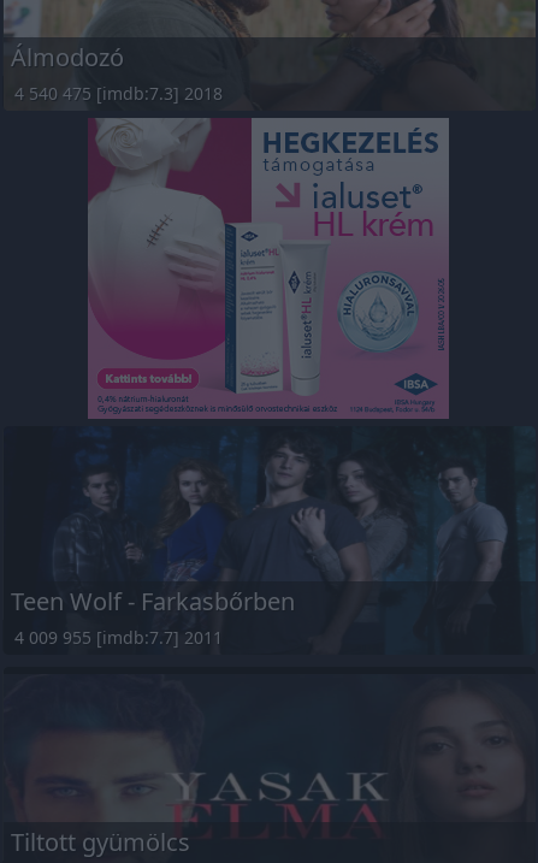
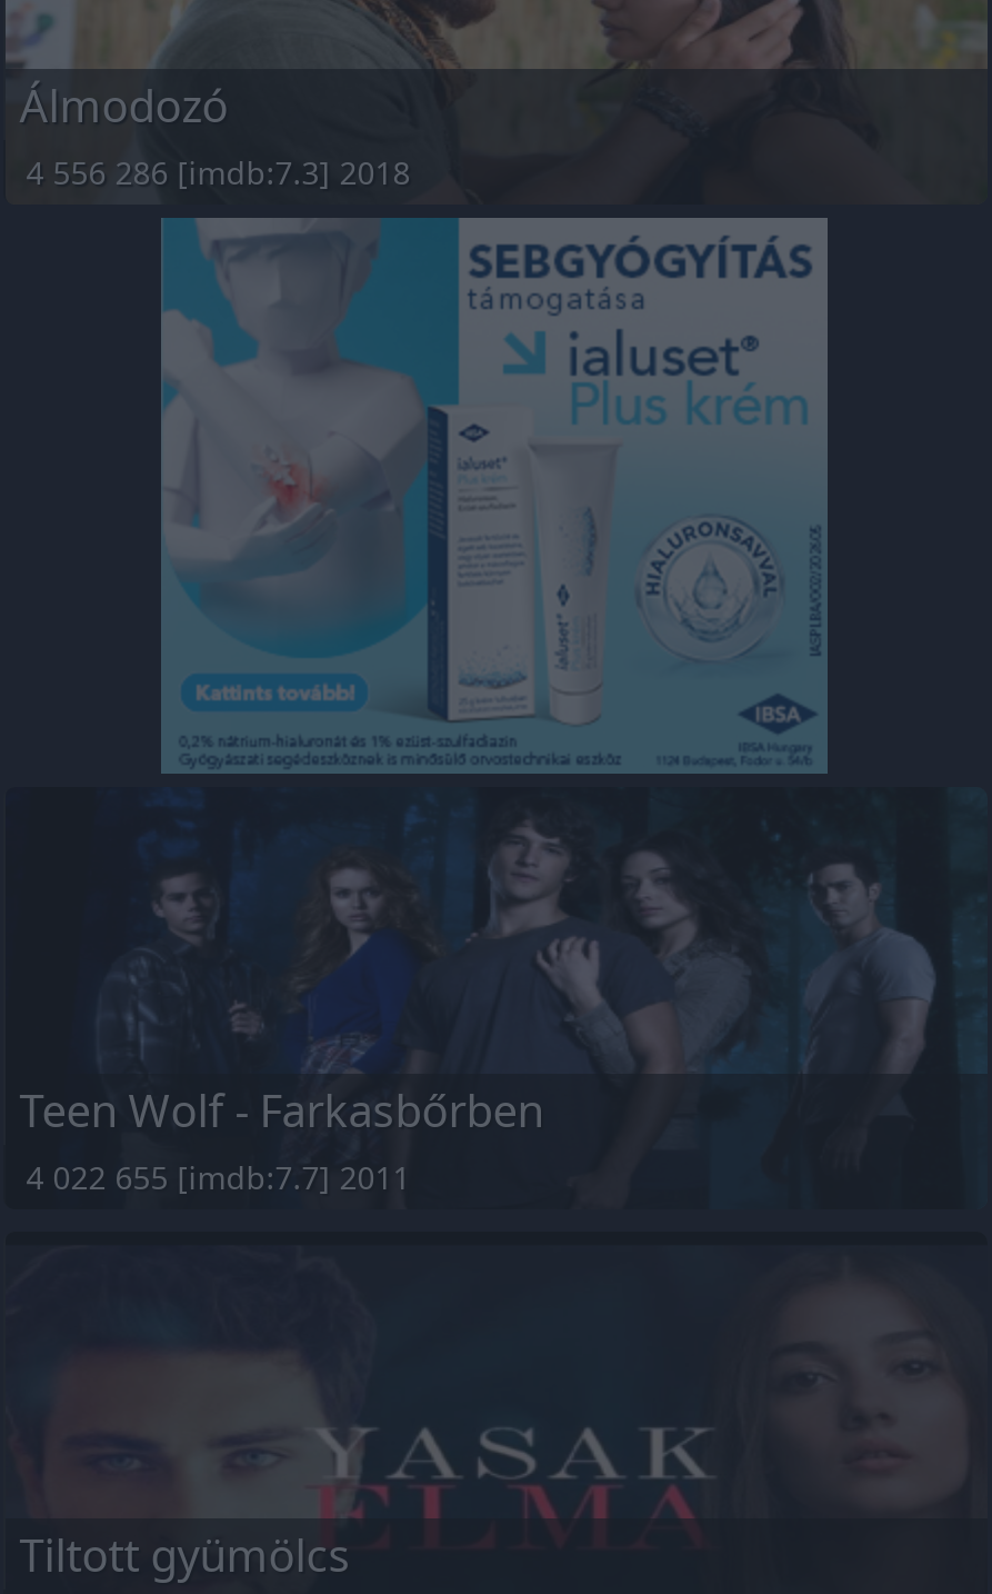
- 4 540 475 [imdb:7.3] 2018
+ 4 556 286 [imdb:7.3] 2018

- [image]
+ [image]

- 4 009 955 [imdb:7.7] 2011
+ 4 022 655 [imdb:7.7] 2011
